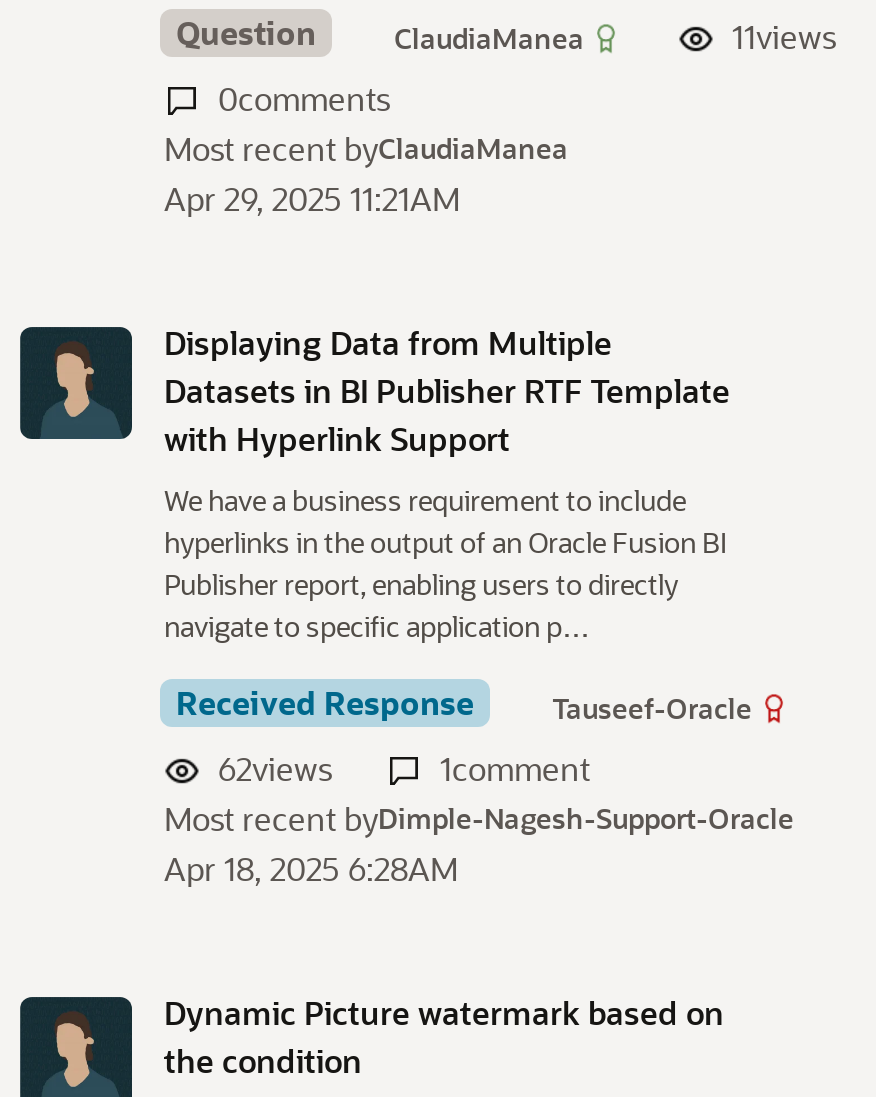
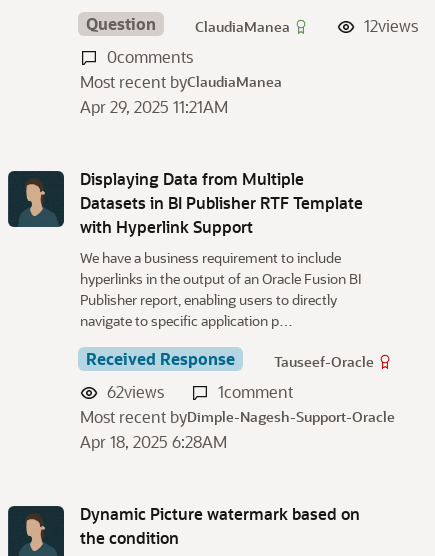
- 11views
+ 12views
